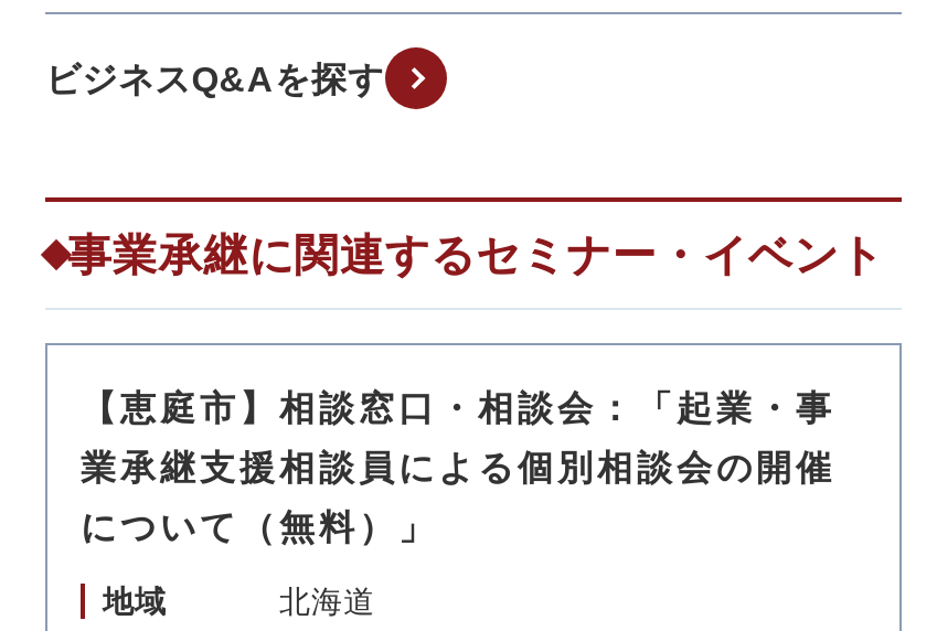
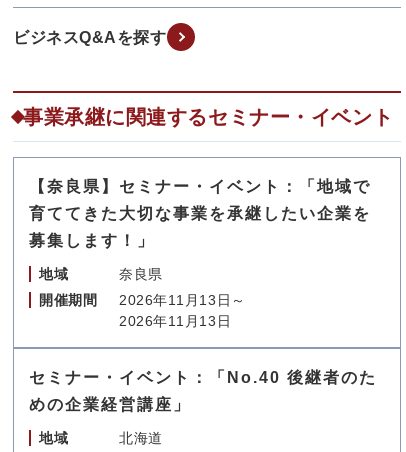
- 【恵庭市】相談窓口・相談会：「起業・事
- 業承継支援相談員による個別相談会の開催
- について（無料）」
+ 【奈良県】セミナー・イベント：「地域で
+ 育ててきた大切な事業を承継したい企業を
+ 募集します！」
+ 地域
+ 奈良県
+ 開催期間
+ 2026年11月13日～
+ 2026年11月13日
+ セミナー・イベント：「No.40 後継者のた
+ めの企業経営講座」
